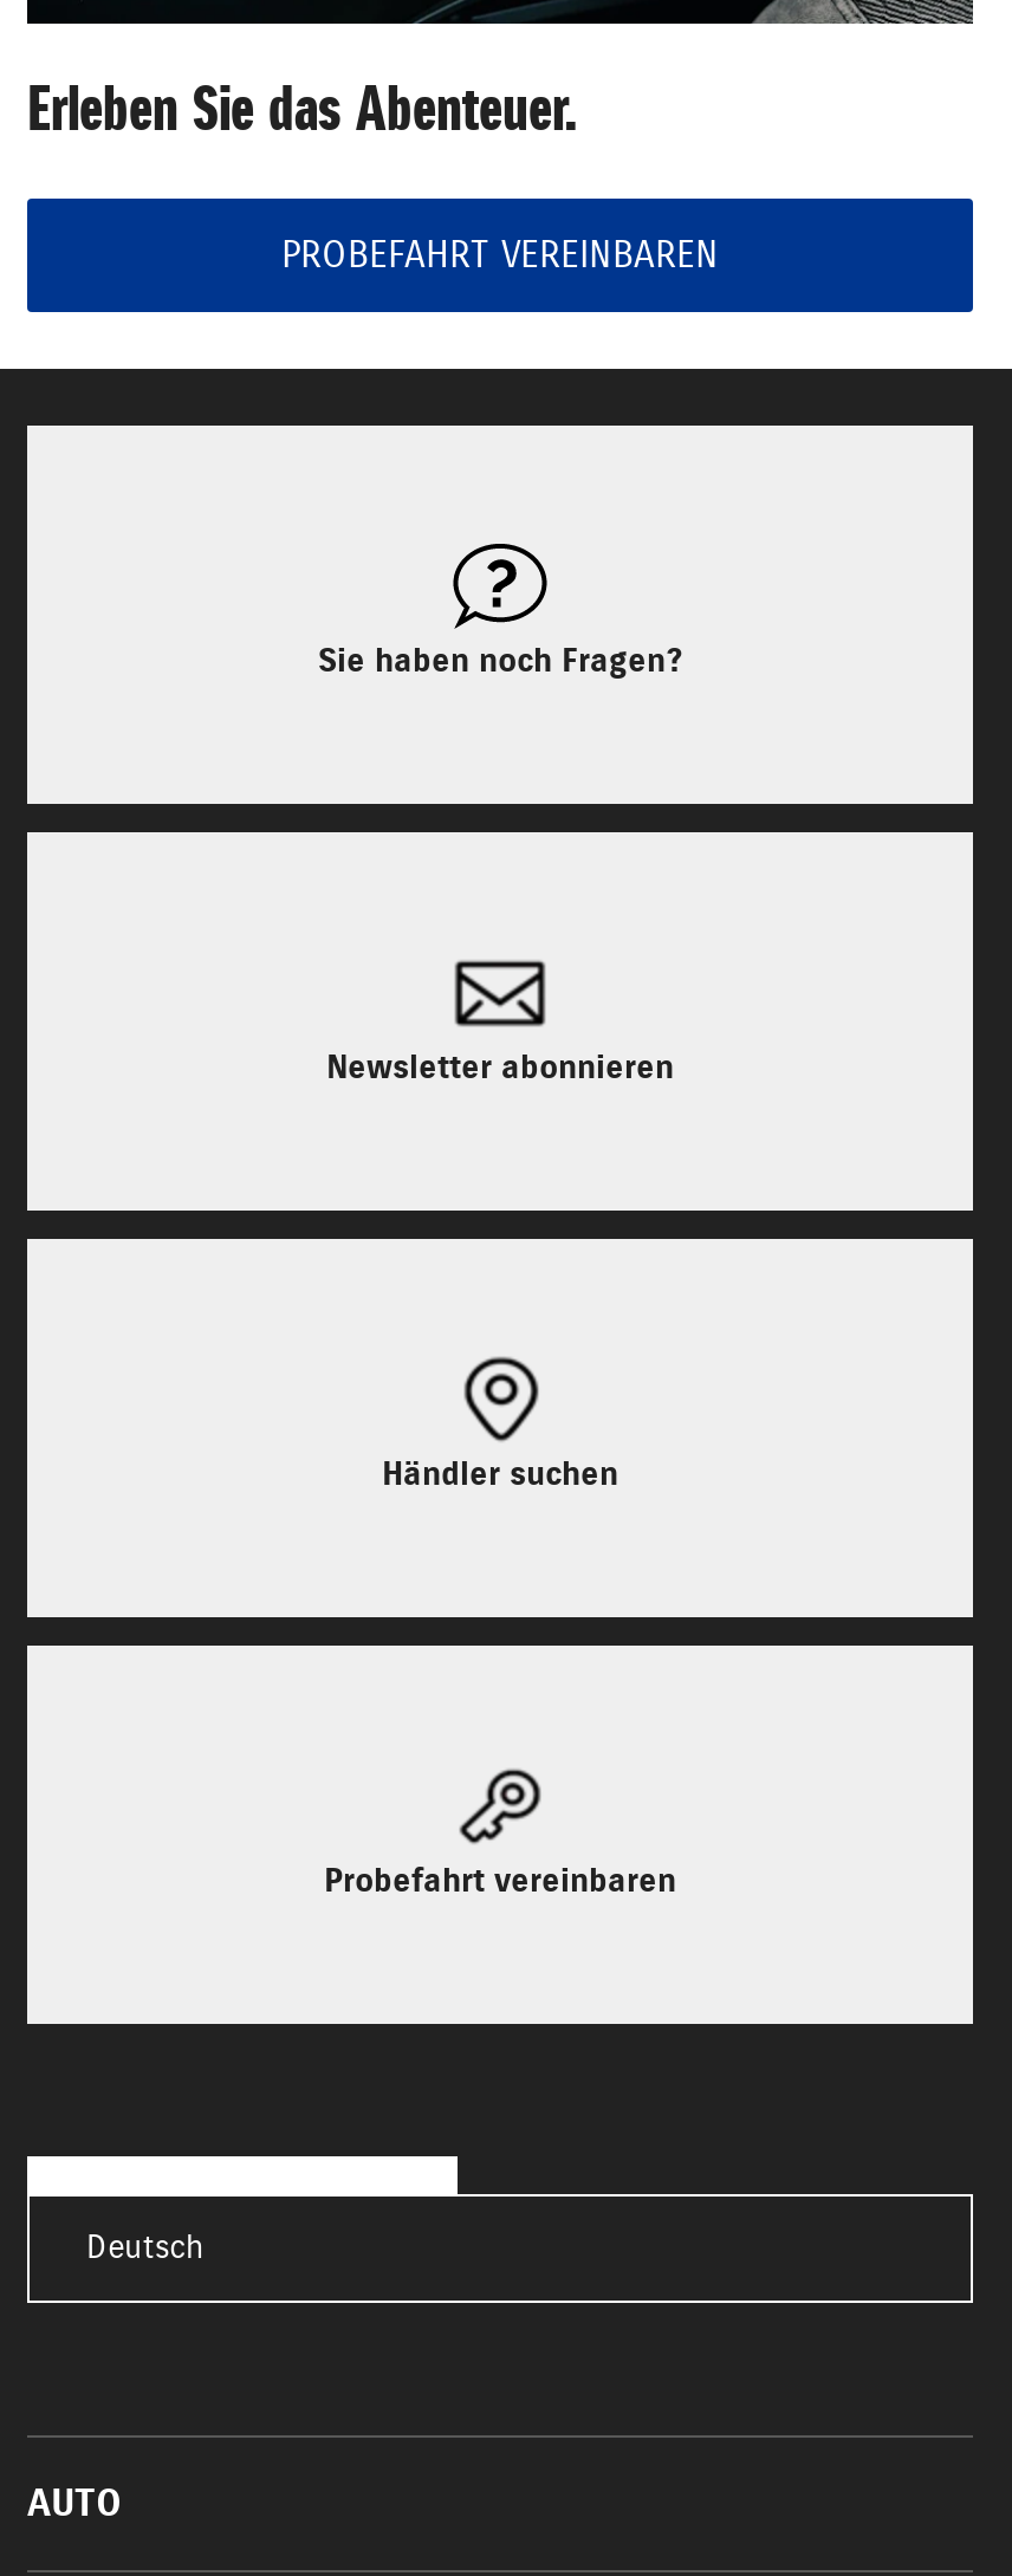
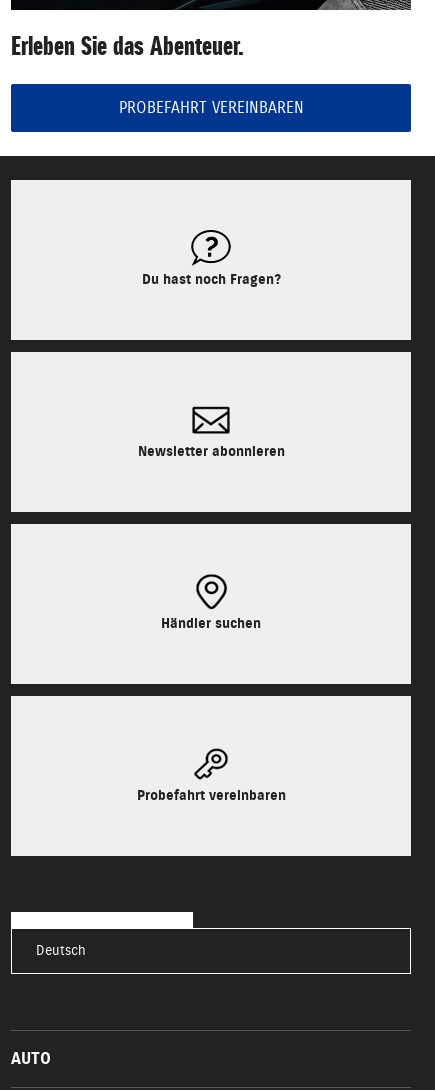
- Sie haben noch Fragen?
+ Du hast noch Fragen?
